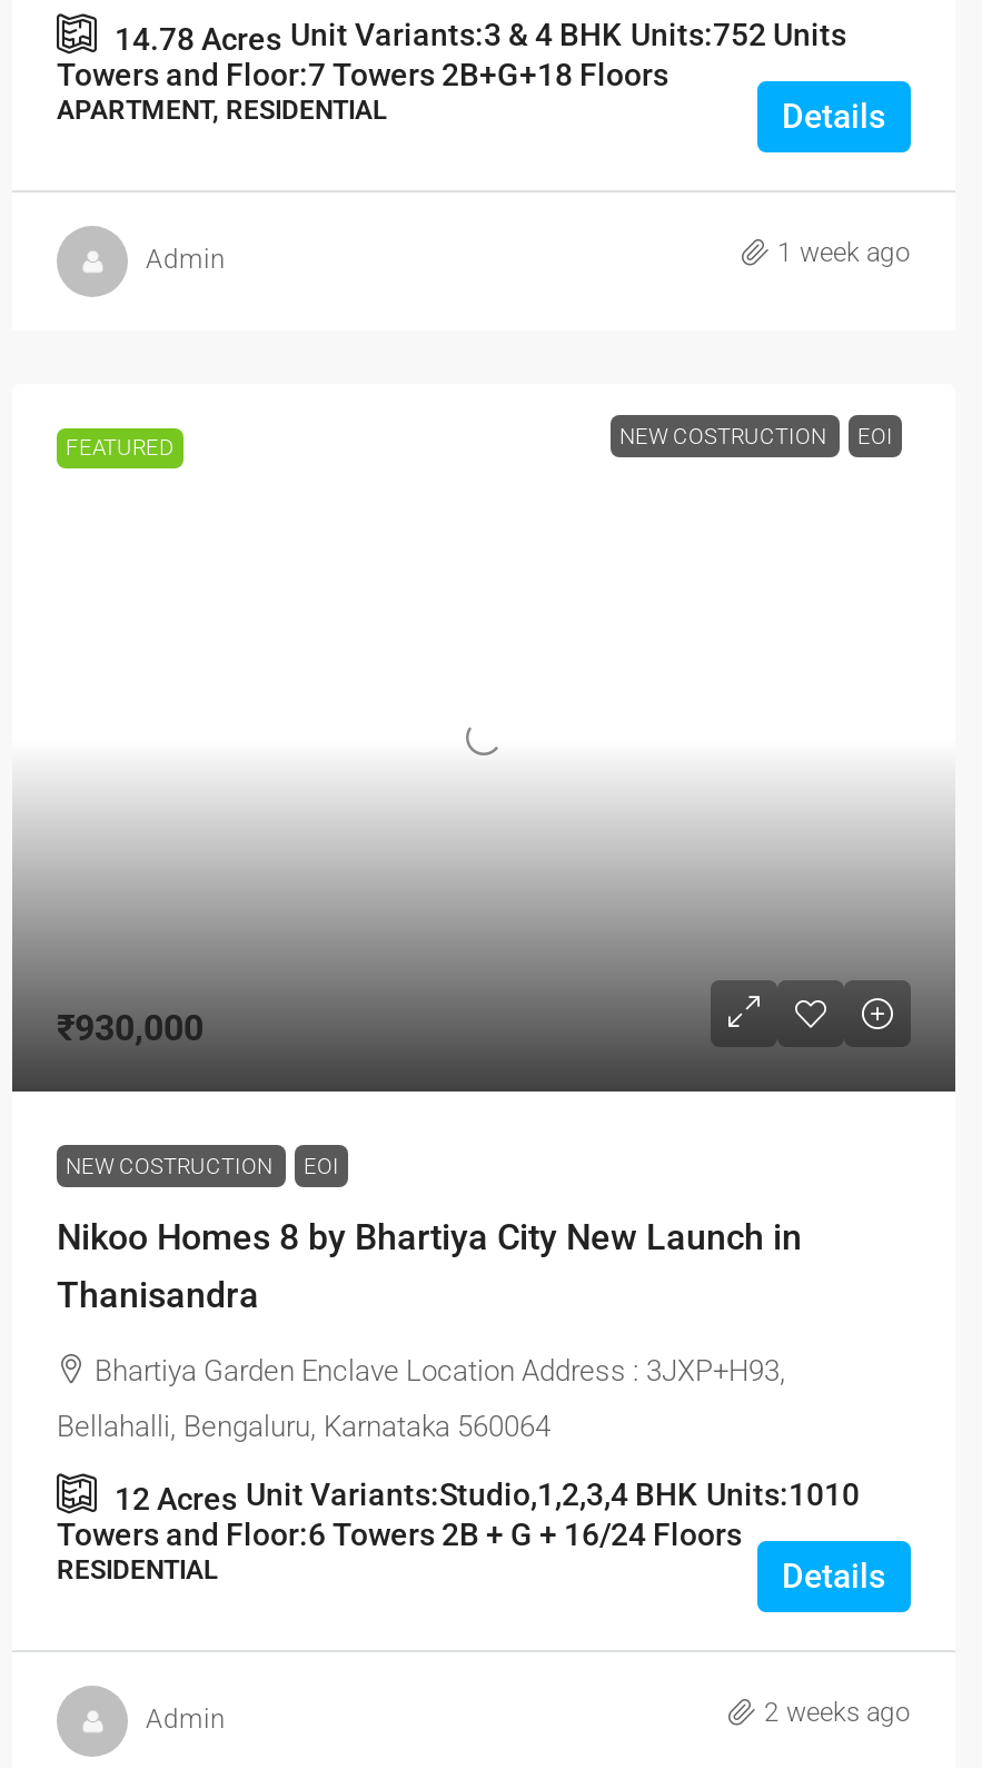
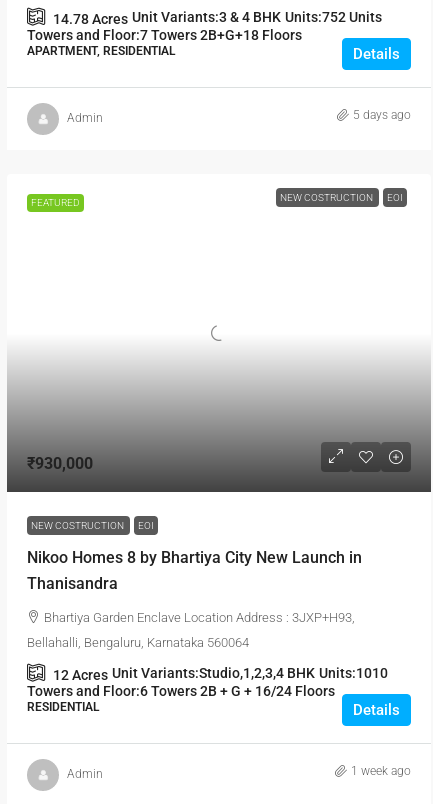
- 1 week ago
+ 5 days ago

- 2 weeks ago
+ 1 week ago
